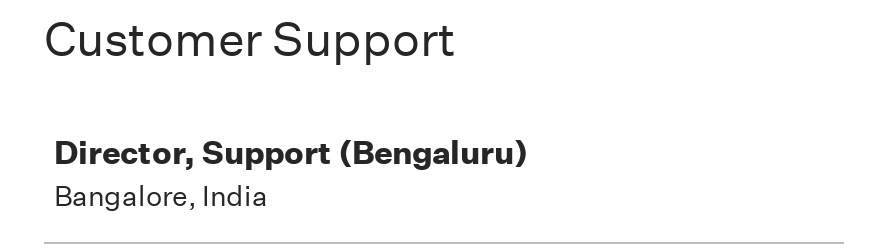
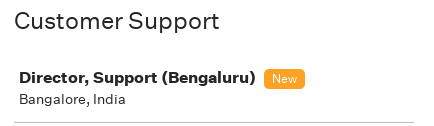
+ New
